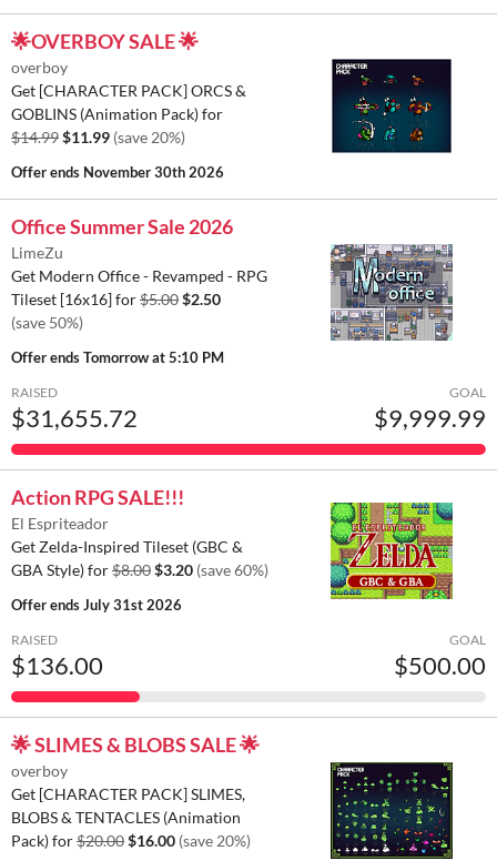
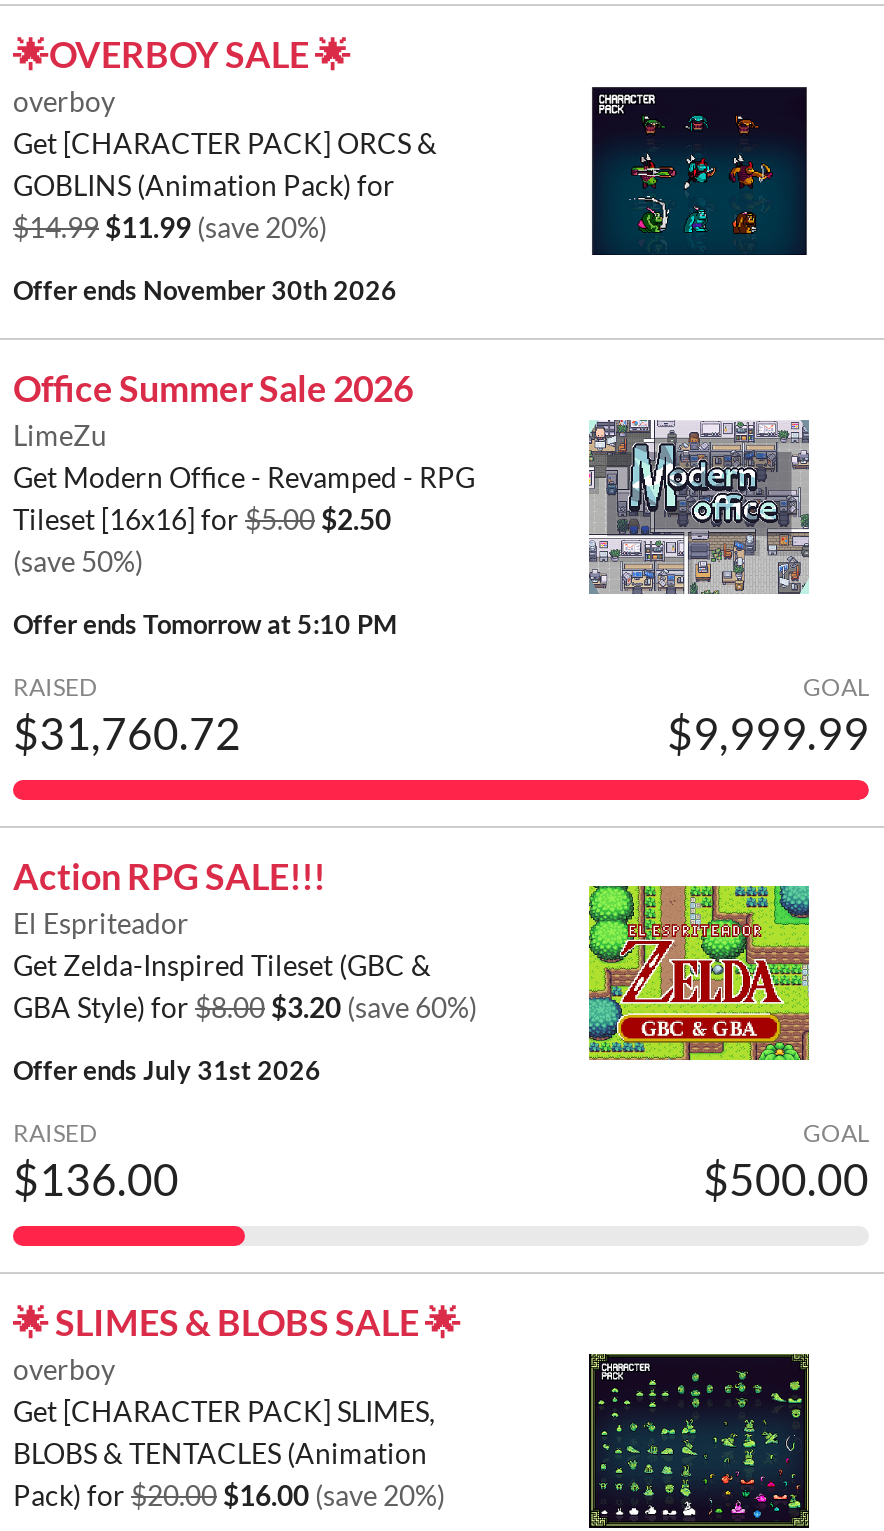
- $31,655.72
+ $31,760.72
